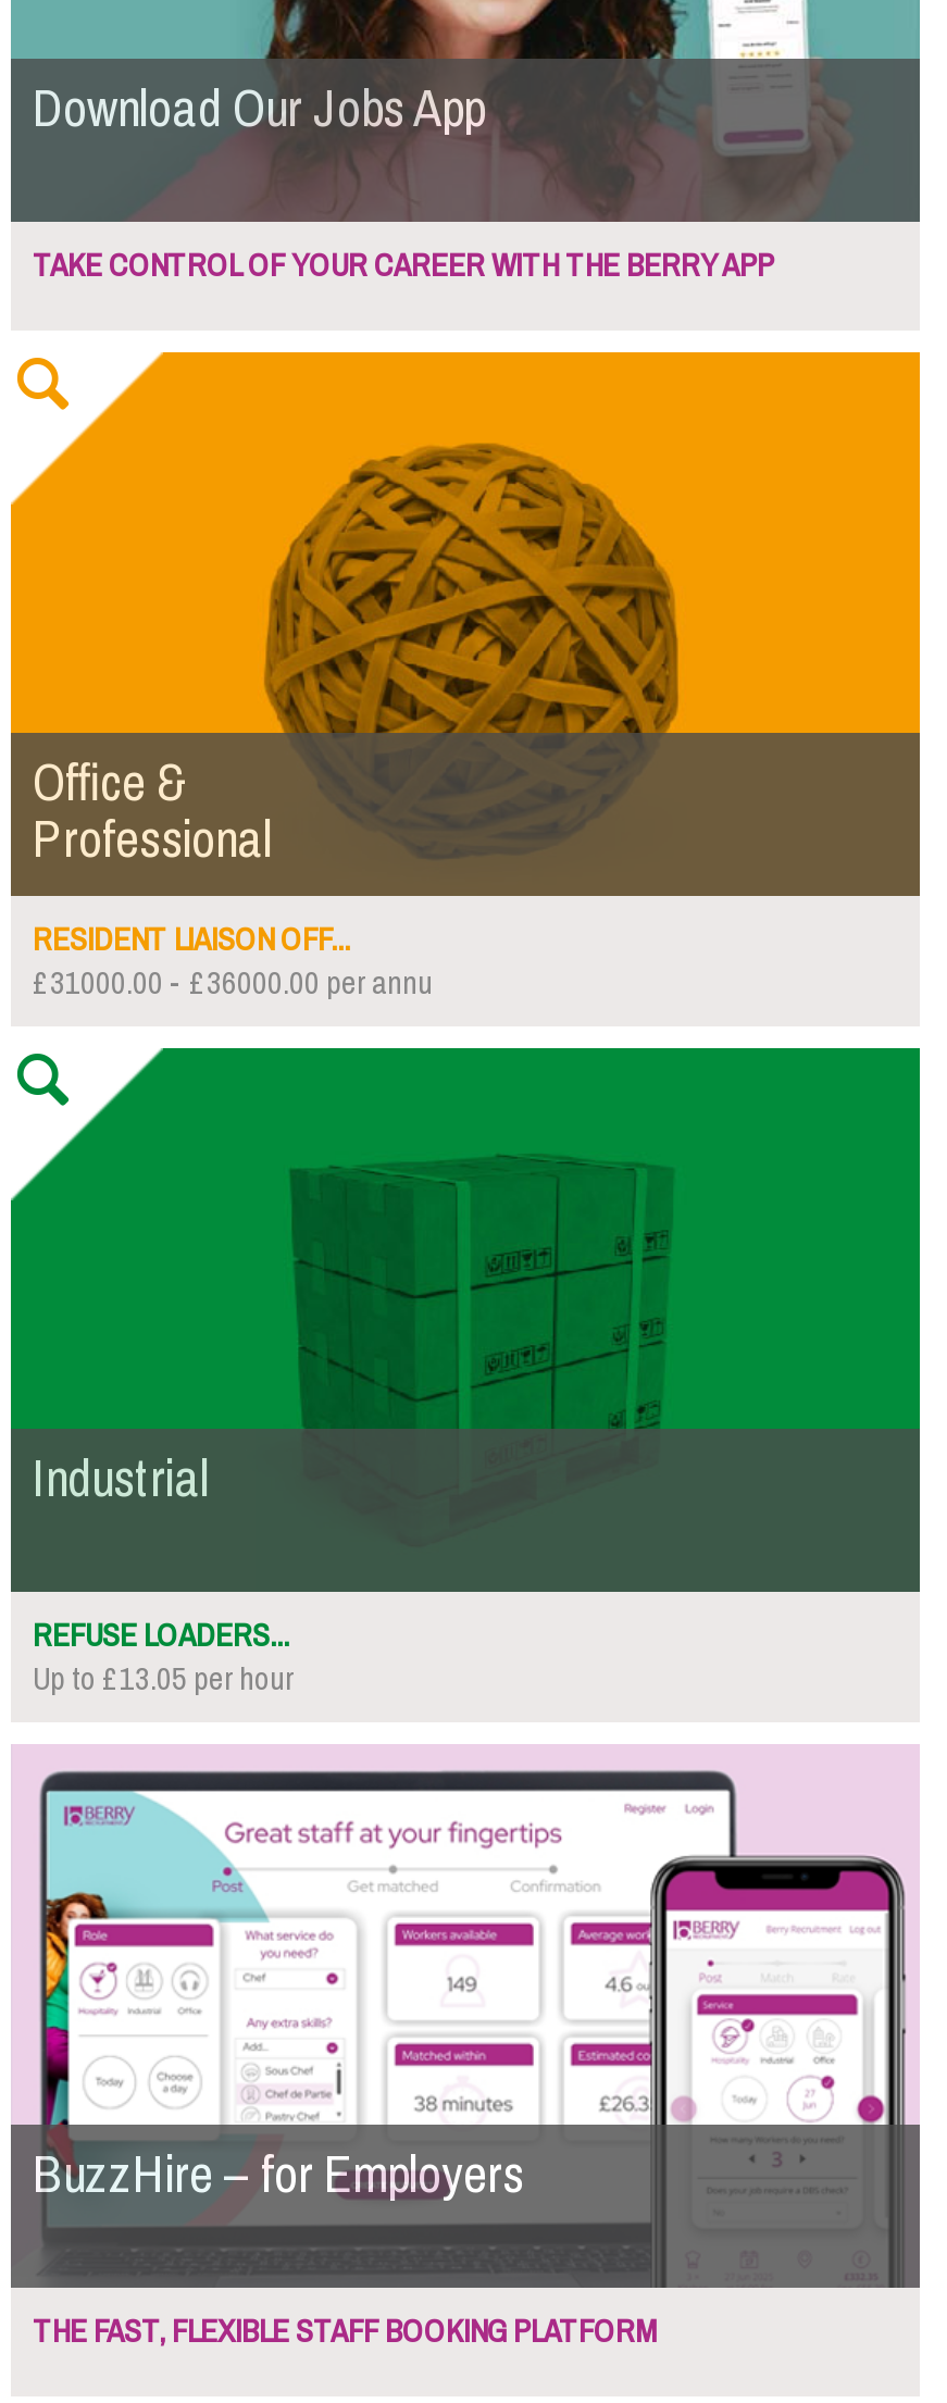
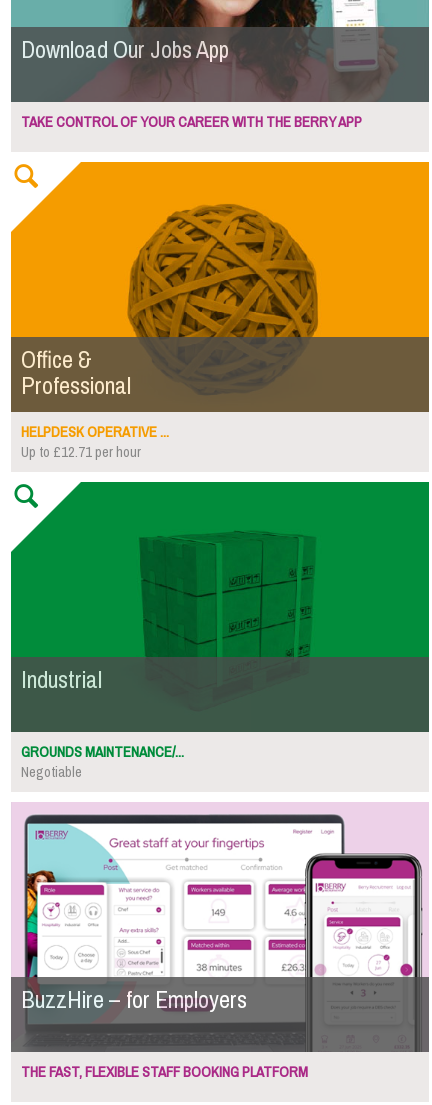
- RESIDENT LIAISON OFF...
- £31000.00 - £36000.00 per annu
+ HELPDESK OPERATIVE ...
+ Up to £12.71 per hour

- REFUSE LOADERS...
- Up to £13.05 per hour
+ GROUNDS MAINTENANCE/...
+ Negotiable
